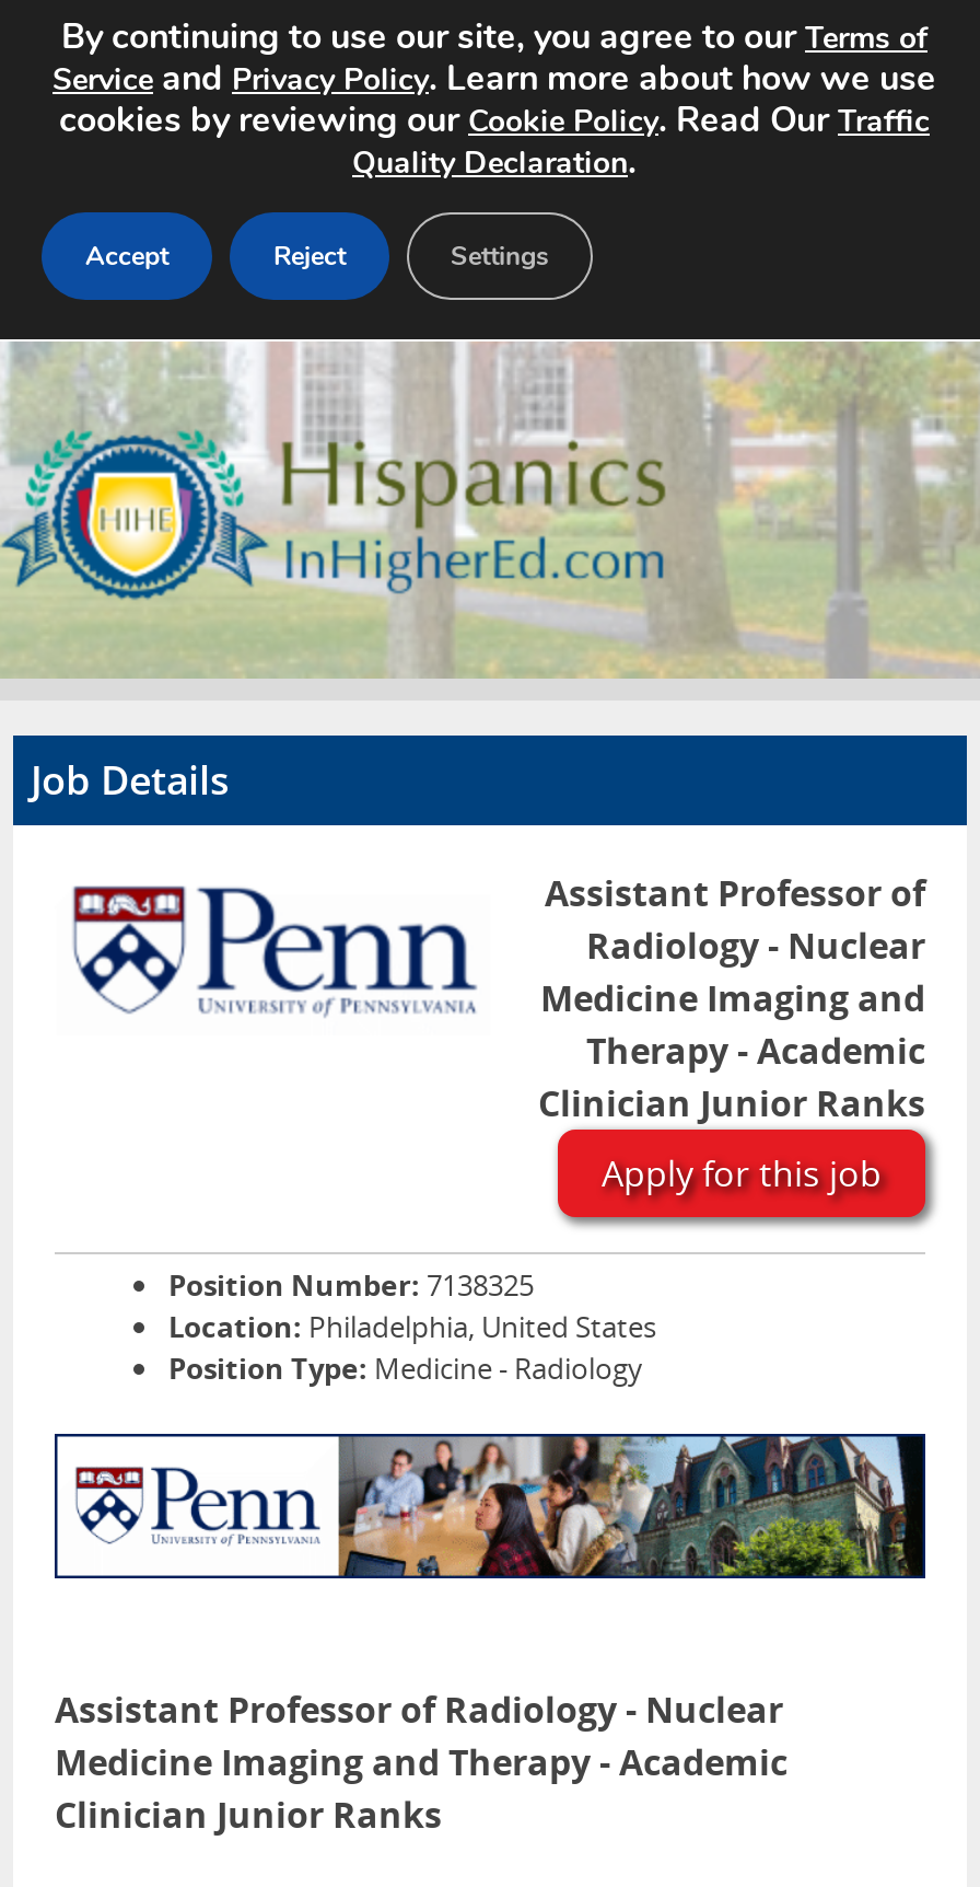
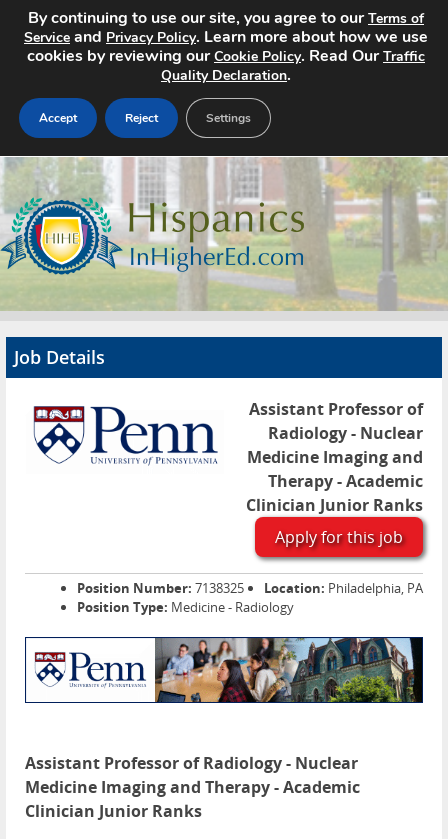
- Location: Philadelphia, United States
+ Location: Philadelphia, PA
